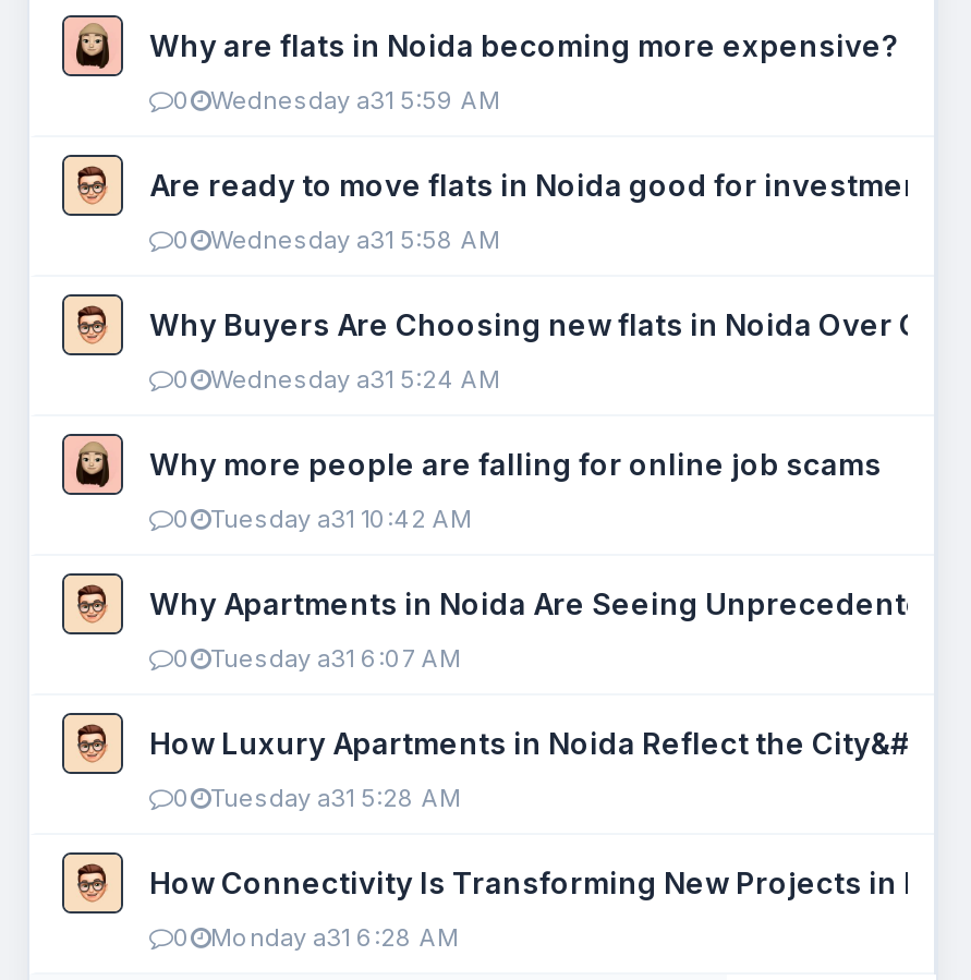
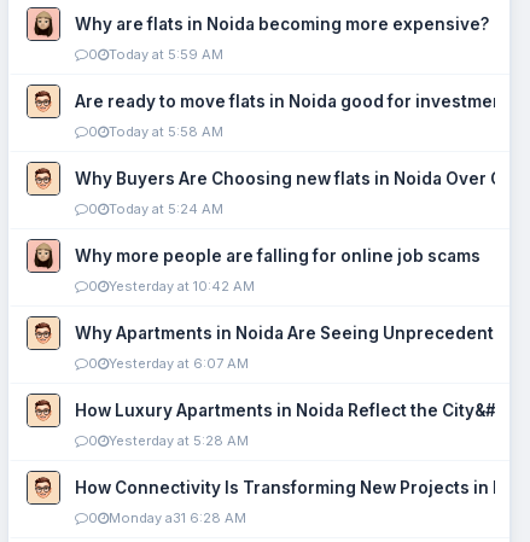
- Wednesday a31 5:59 AM
+ Today at 5:59 AM

- Wednesday a31 5:58 AM
+ Today at 5:58 AM

- Wednesday a31 5:24 AM
+ Today at 5:24 AM

- Tuesday a31 10:42 AM
+ Yesterday at 10:42 AM

- Tuesday a31 6:07 AM
+ Yesterday at 6:07 AM

- Tuesday a31 5:28 AM
+ Yesterday at 5:28 AM
